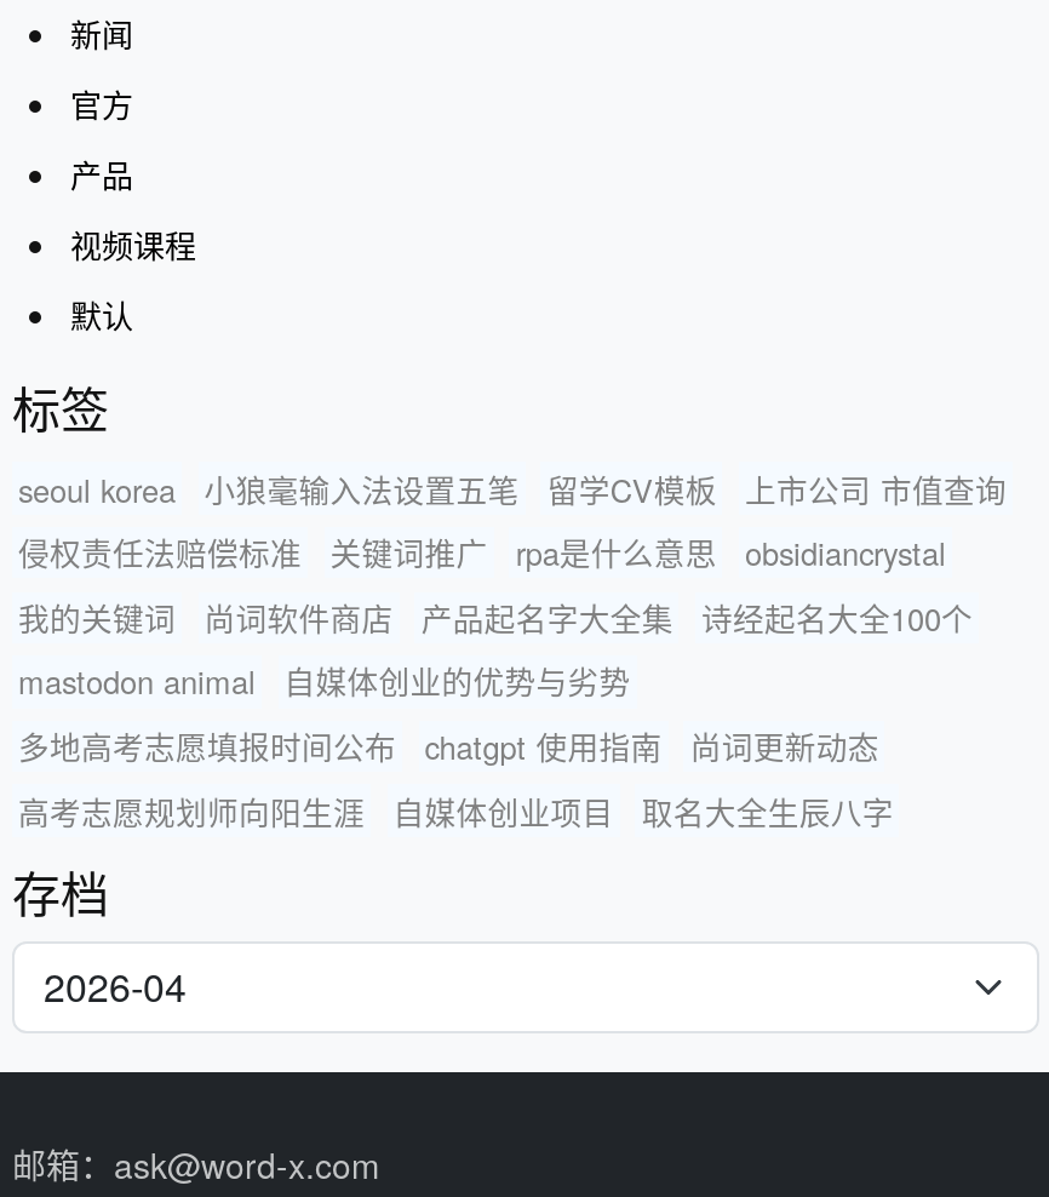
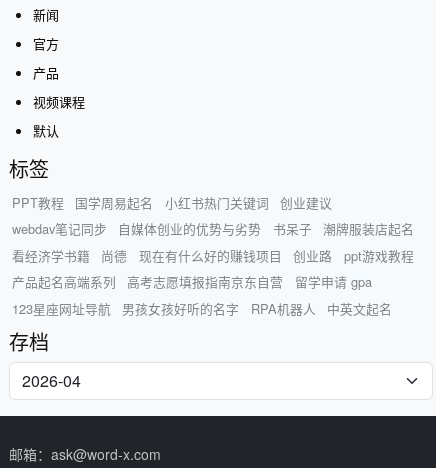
- seoul korea
- 小狼毫输入法设置五笔
- 留学CV模板
- 上市公司 市值查询
- 侵权责任法赔偿标准
- 关键词推广
- rpa是什么意思
- obsidiancrystal
- 我的关键词
- 尚词软件商店
- 产品起名字大全集
- 诗经起名大全100个
- mastodon animal
+ PPT教程
+ 国学周易起名
+ 小红书热门关键词
+ 创业建议
+ webdav笔记同步

moved up: 自媒体创业的优势与劣势

- 多地高考志愿填报时间公布
- chatgpt 使用指南
- 尚词更新动态
- 高考志愿规划师向阳生涯
- 自媒体创业项目
- 取名大全生辰八字
+ 书呆子
+ 潮牌服装店起名
+ 看经济学书籍
+ 尚德
+ 现在有什么好的赚钱项目
+ 创业路
+ ppt游戏教程
+ 产品起名高端系列
+ 高考志愿填报指南京东自营
+ 留学申请 gpa
+ 123星座网址导航
+ 男孩女孩好听的名字
+ RPA机器人
+ 中英文起名
